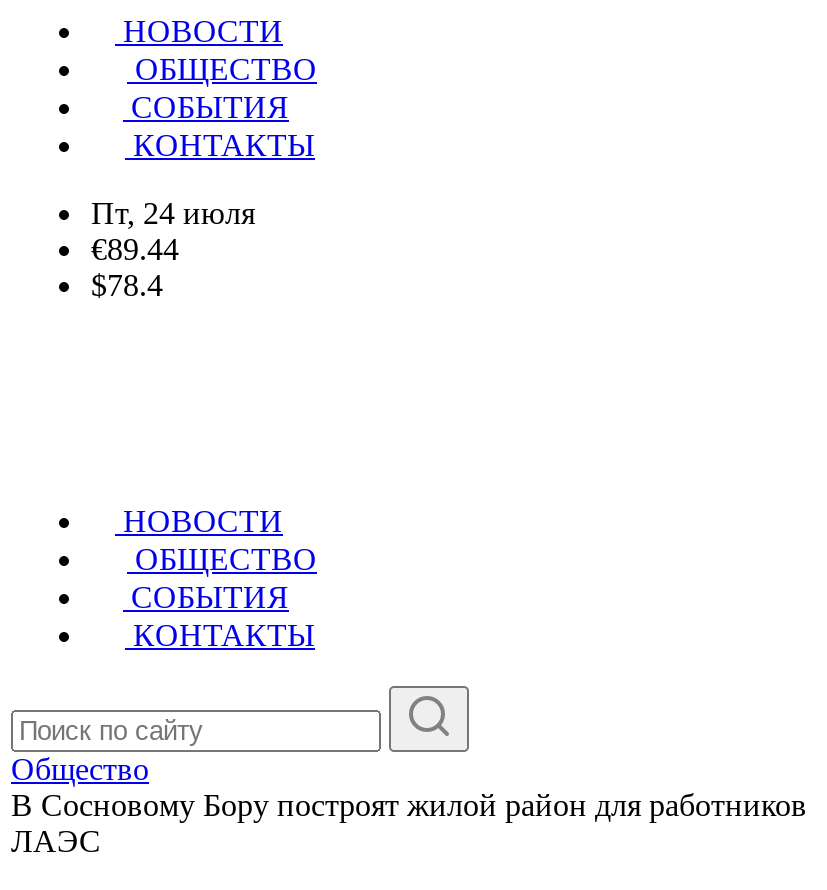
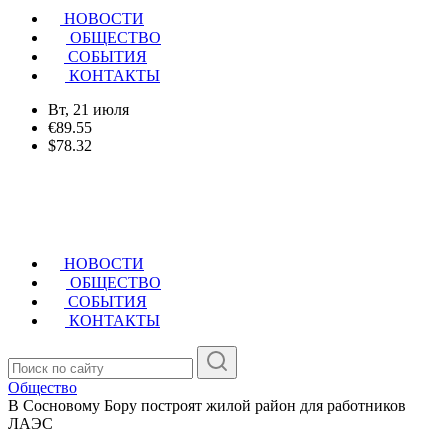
- Пт, 24 июля
+ Вт, 21 июля

- €89.44
+ €89.55

- $78.4
+ $78.32
